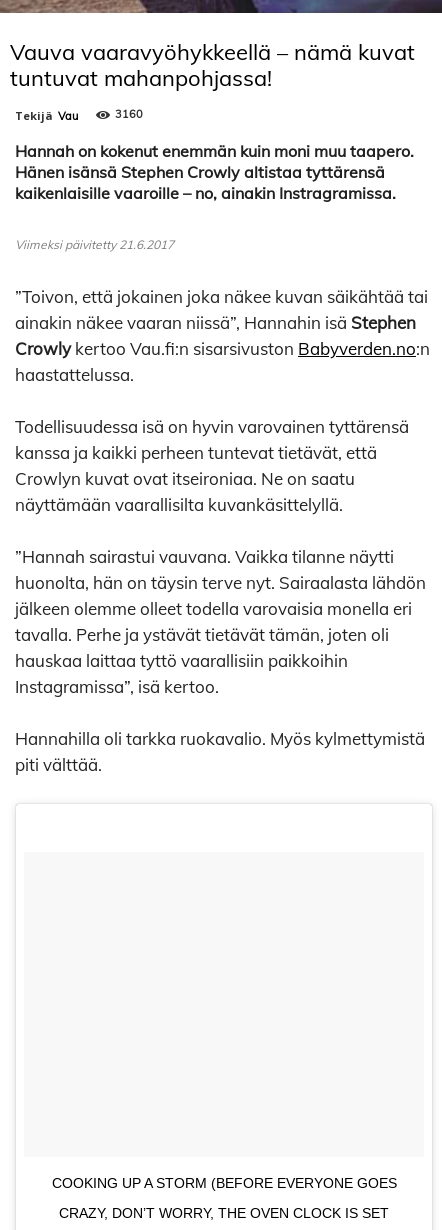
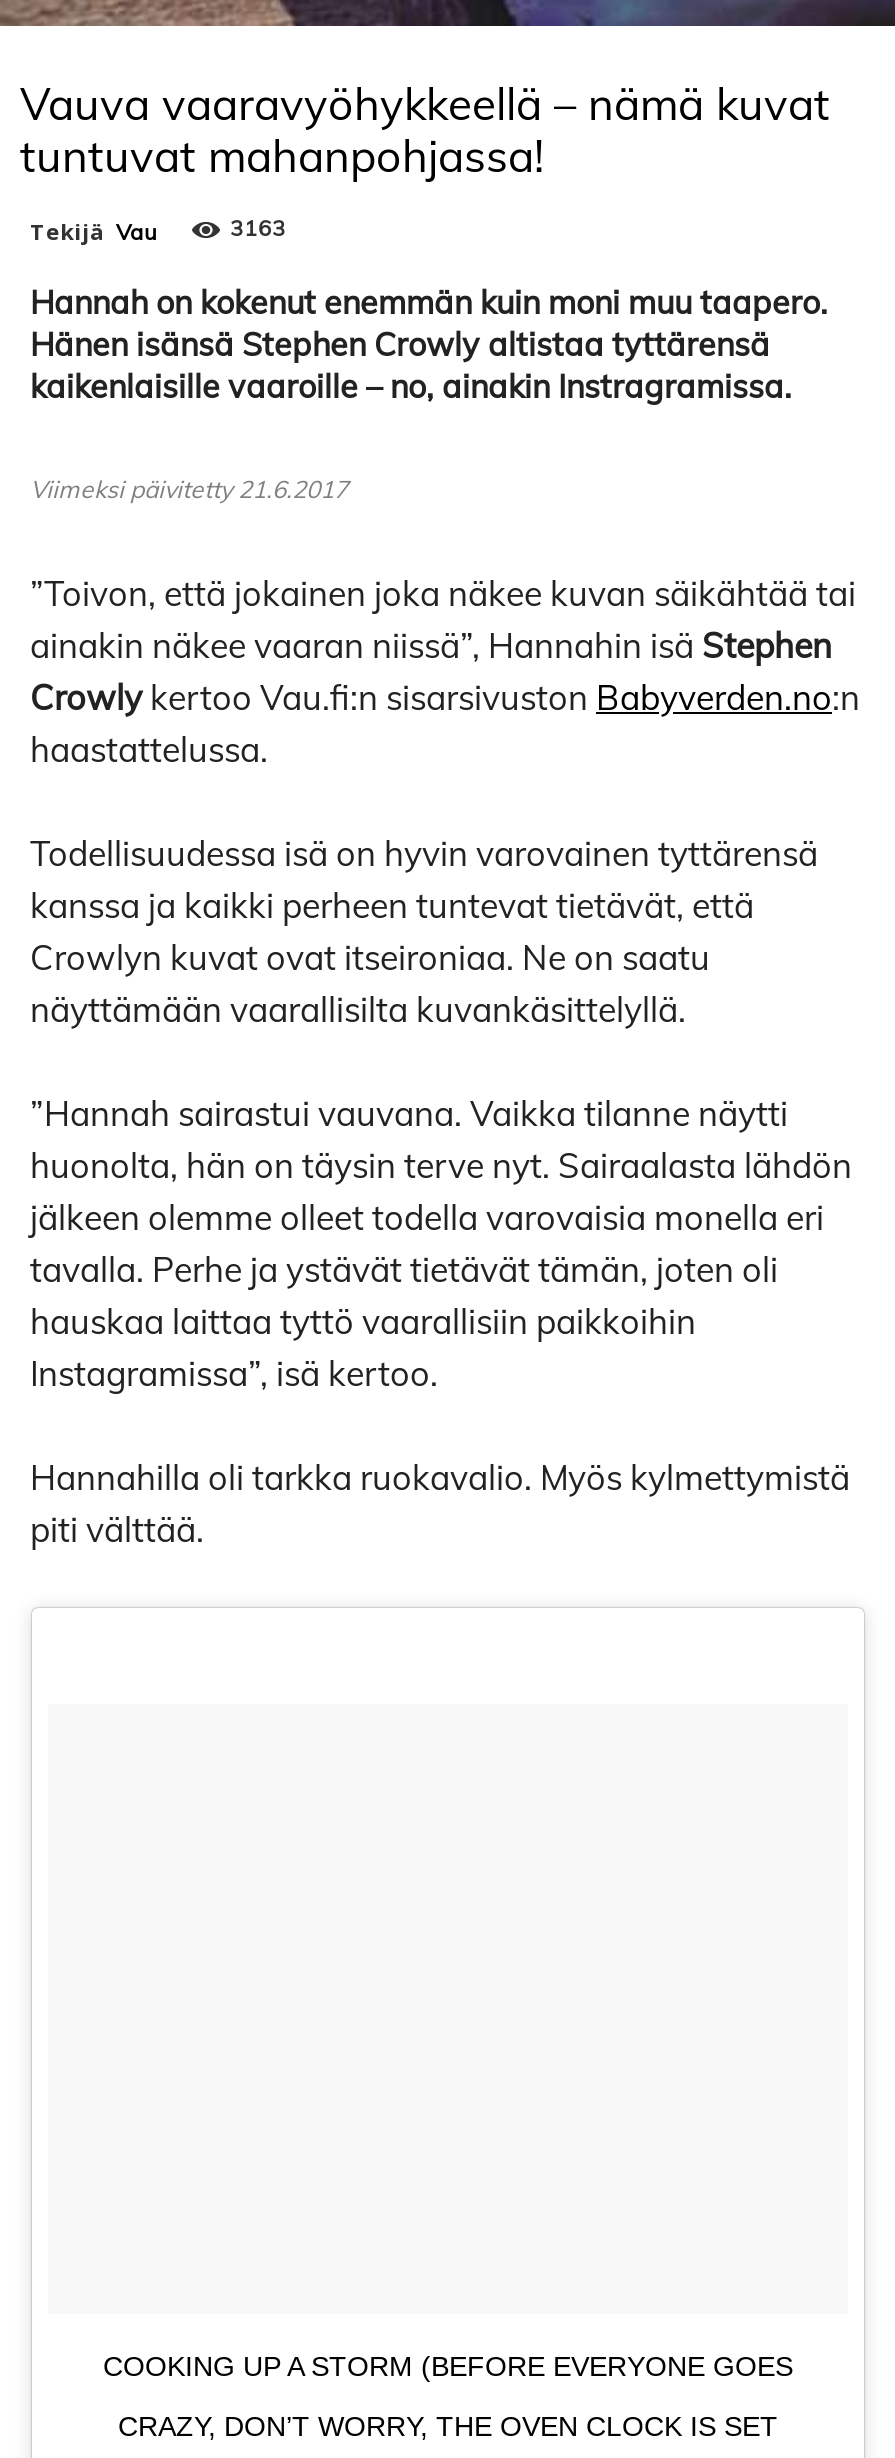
- 3160
+ 3163
